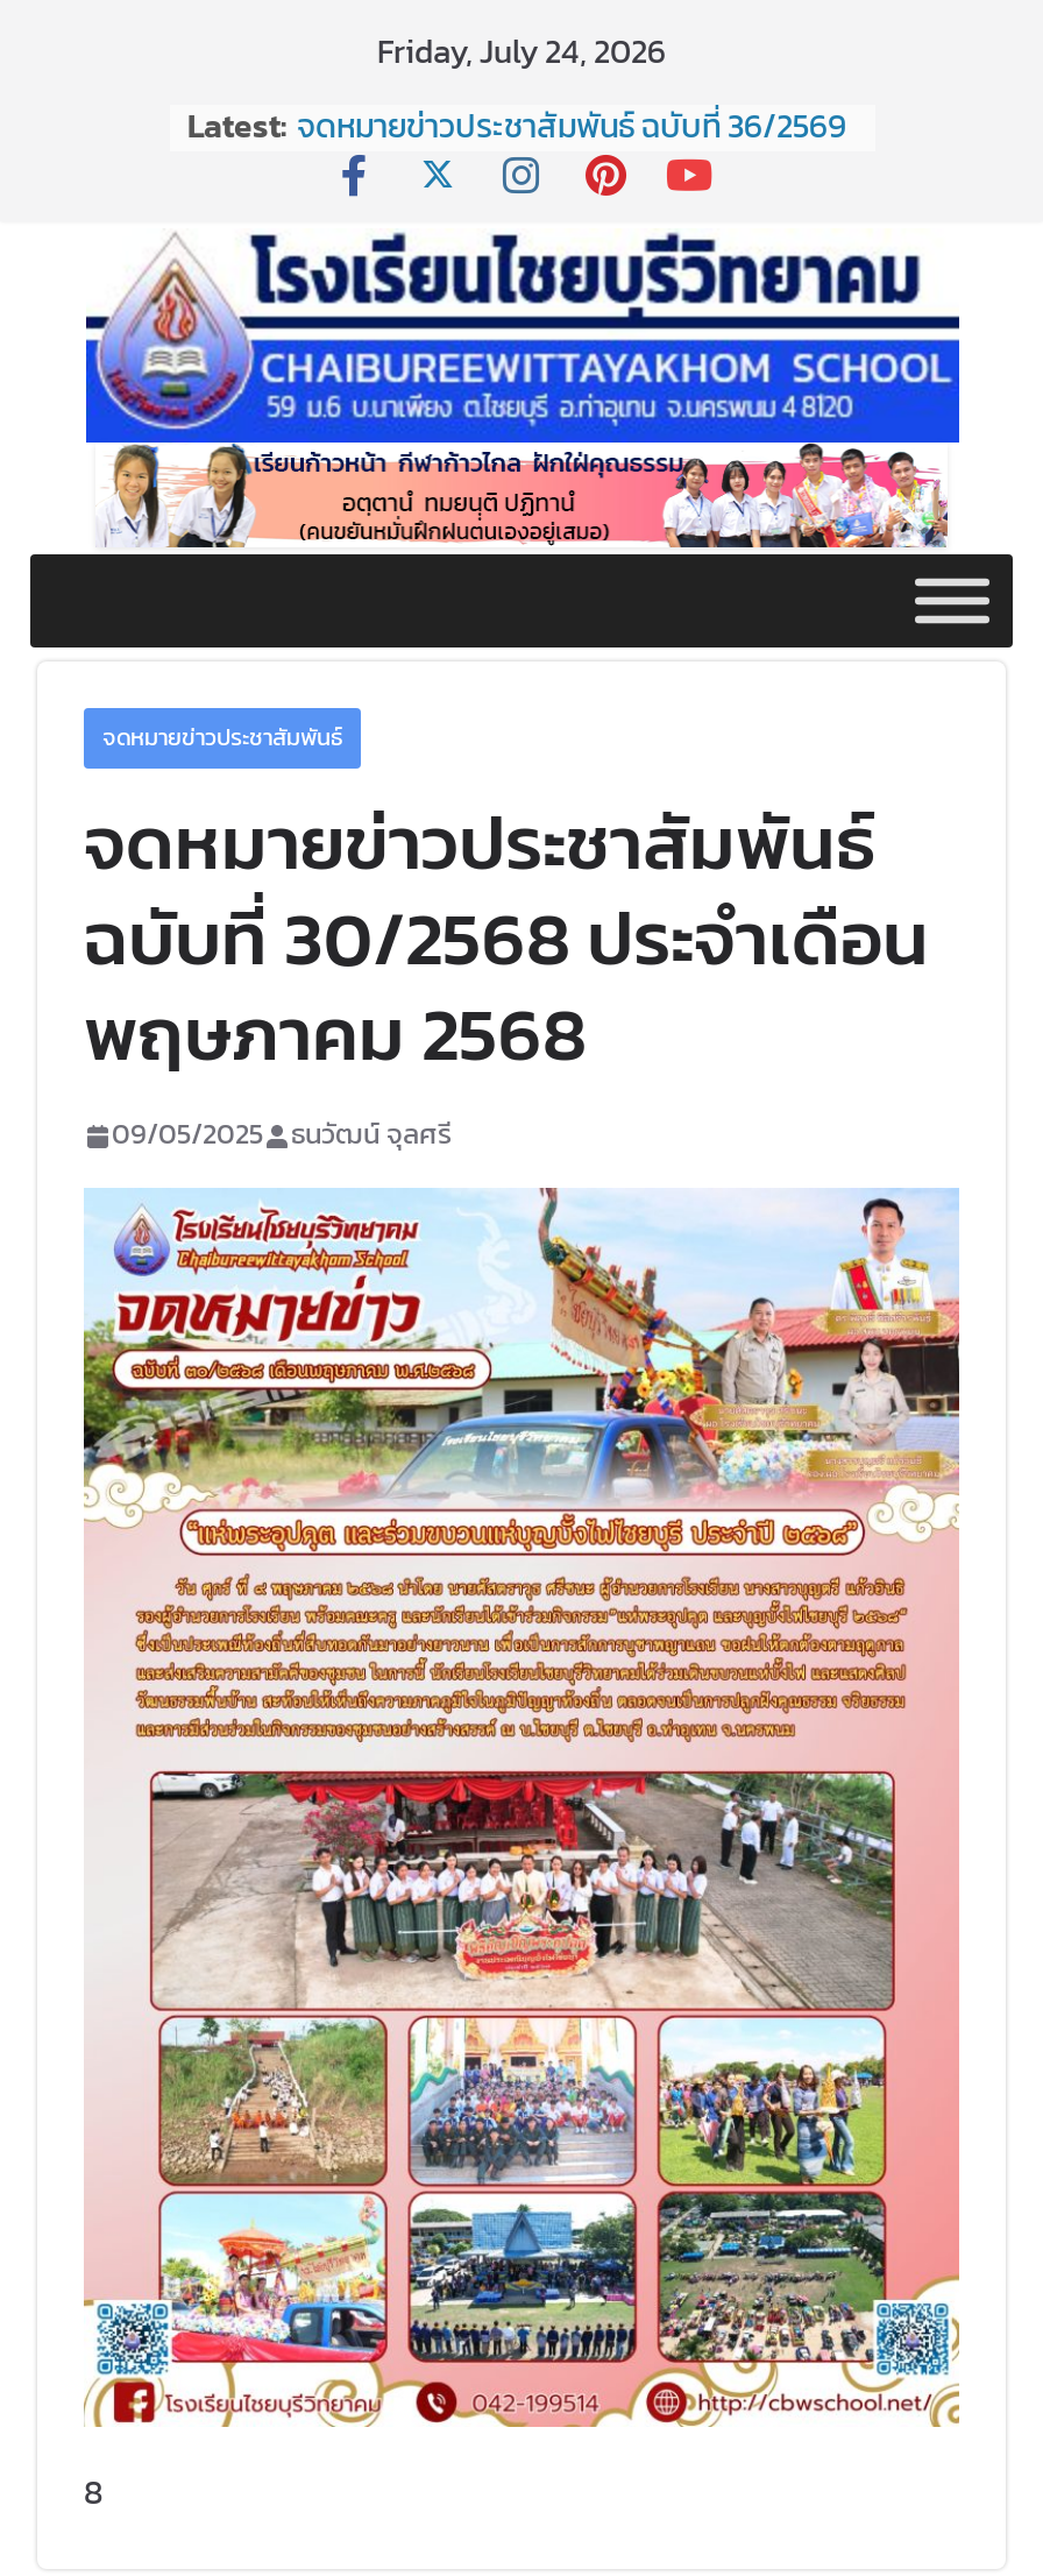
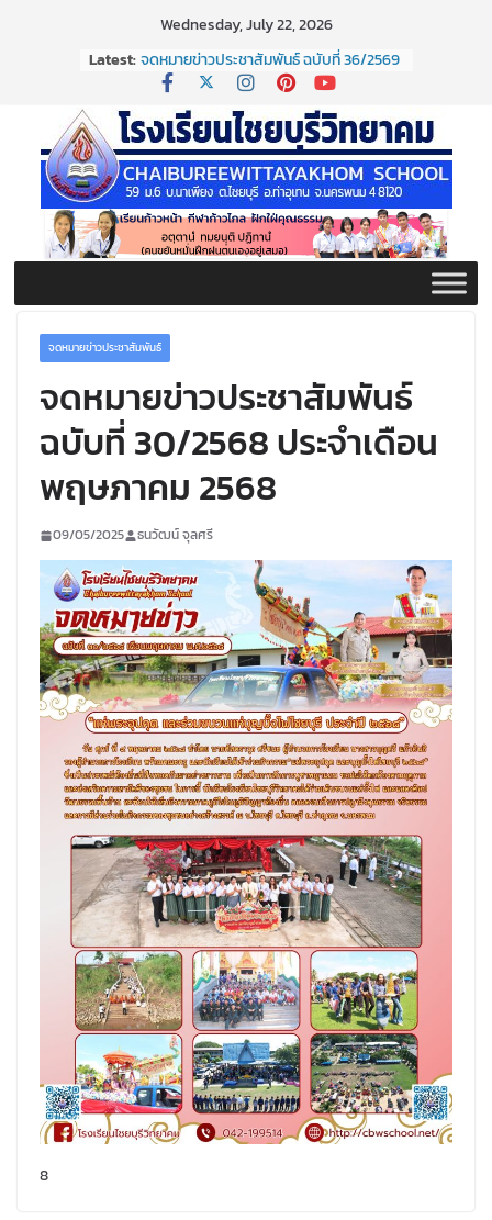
- Friday, July 24, 2026
+ Wednesday, July 22, 2026
